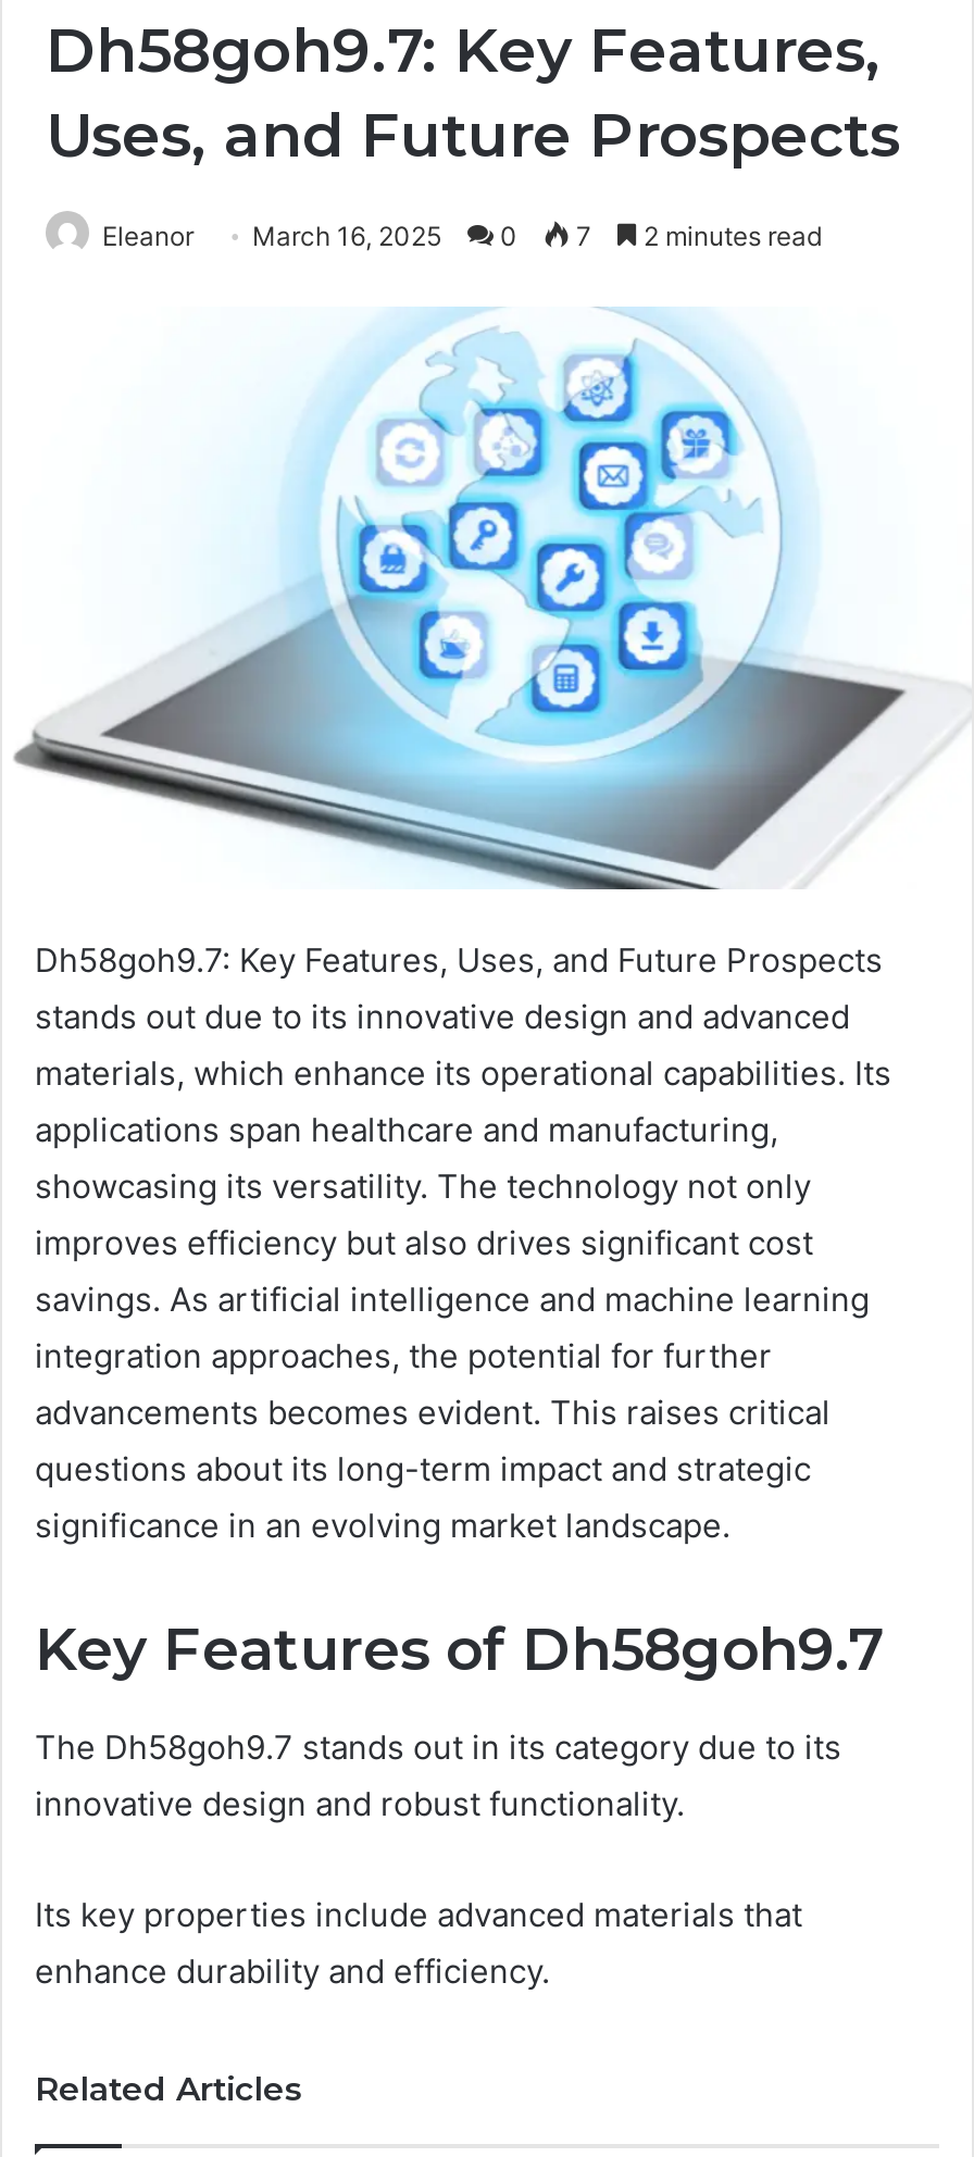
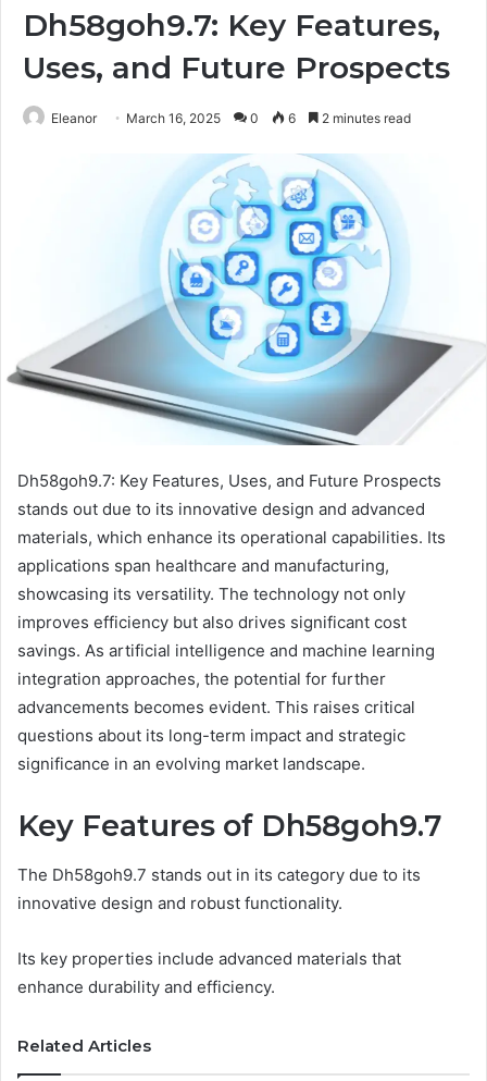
- Eleanor March 16, 2025 0 7 2 minutes read
+ Eleanor March 16, 2025 0 6 2 minutes read
